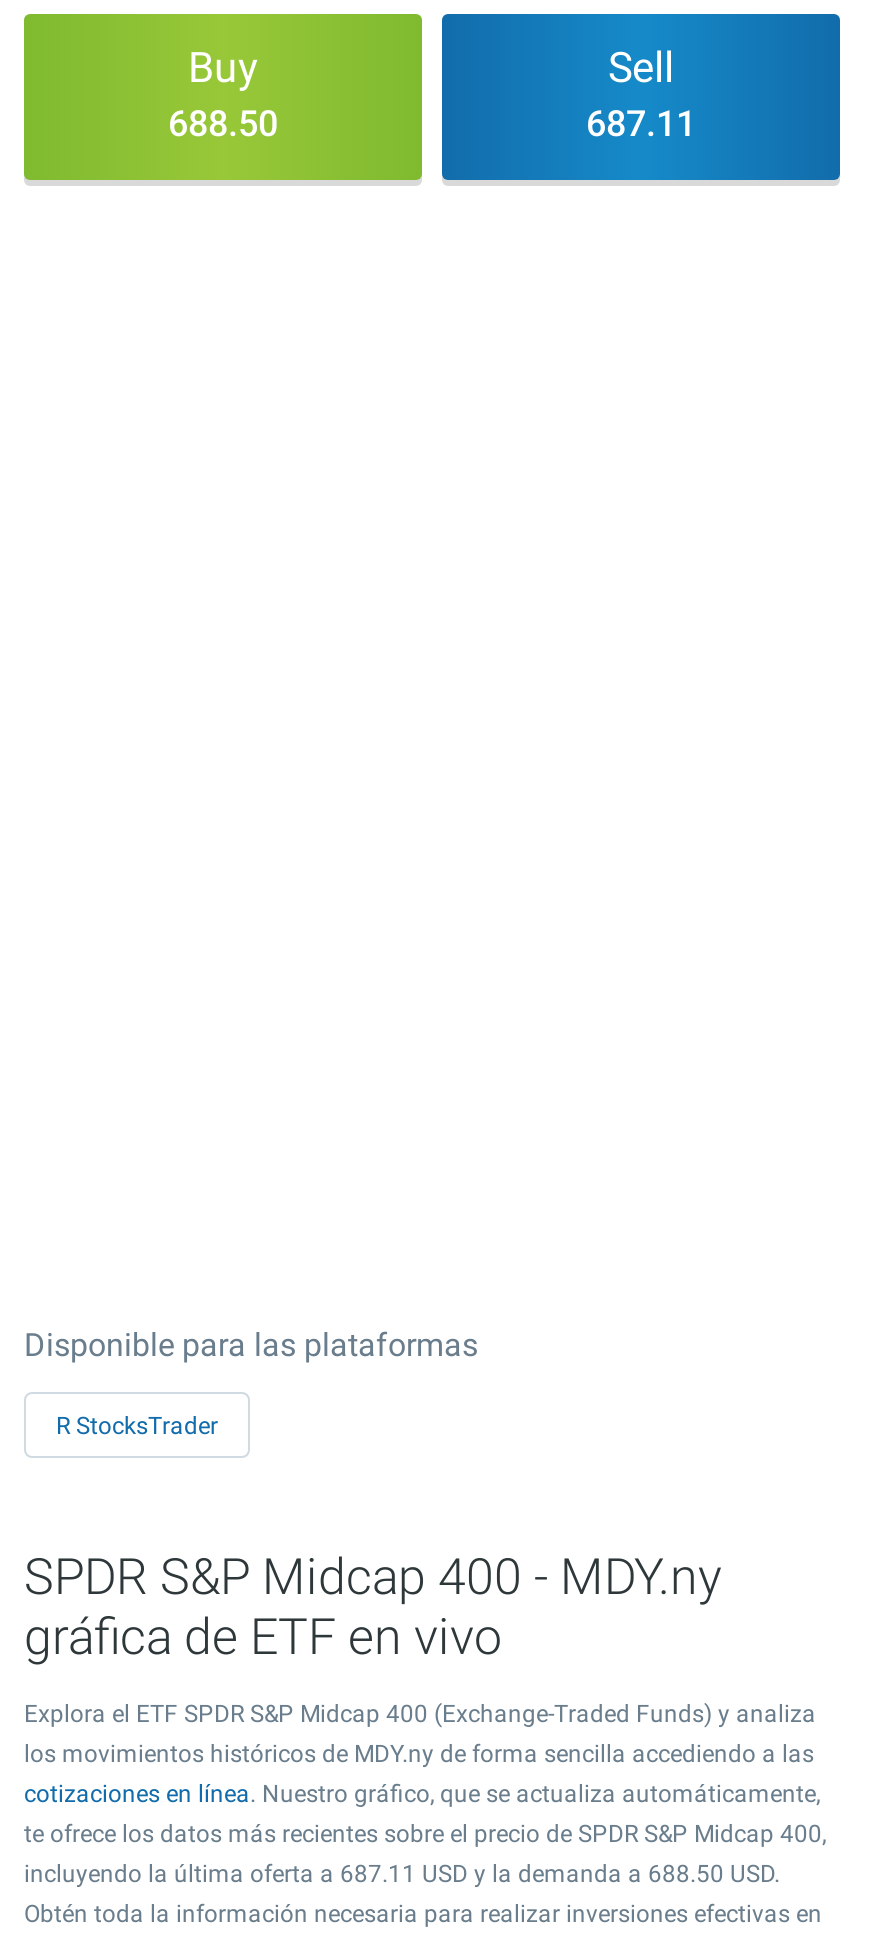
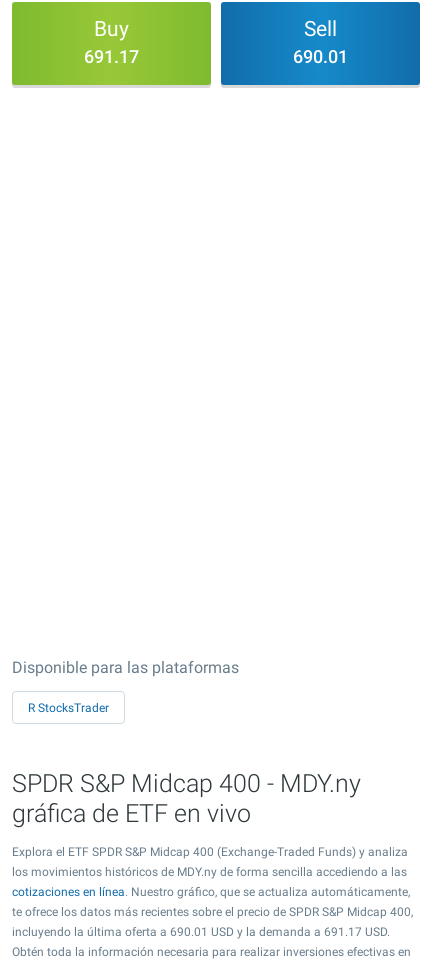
- 688.50
+ 691.17

- 687.11
+ 690.01

- incluyendo la última oferta a 687.11 USD y la demanda a 688.50 USD.
+ incluyendo la última oferta a 690.01 USD y la demanda a 691.17 USD.
